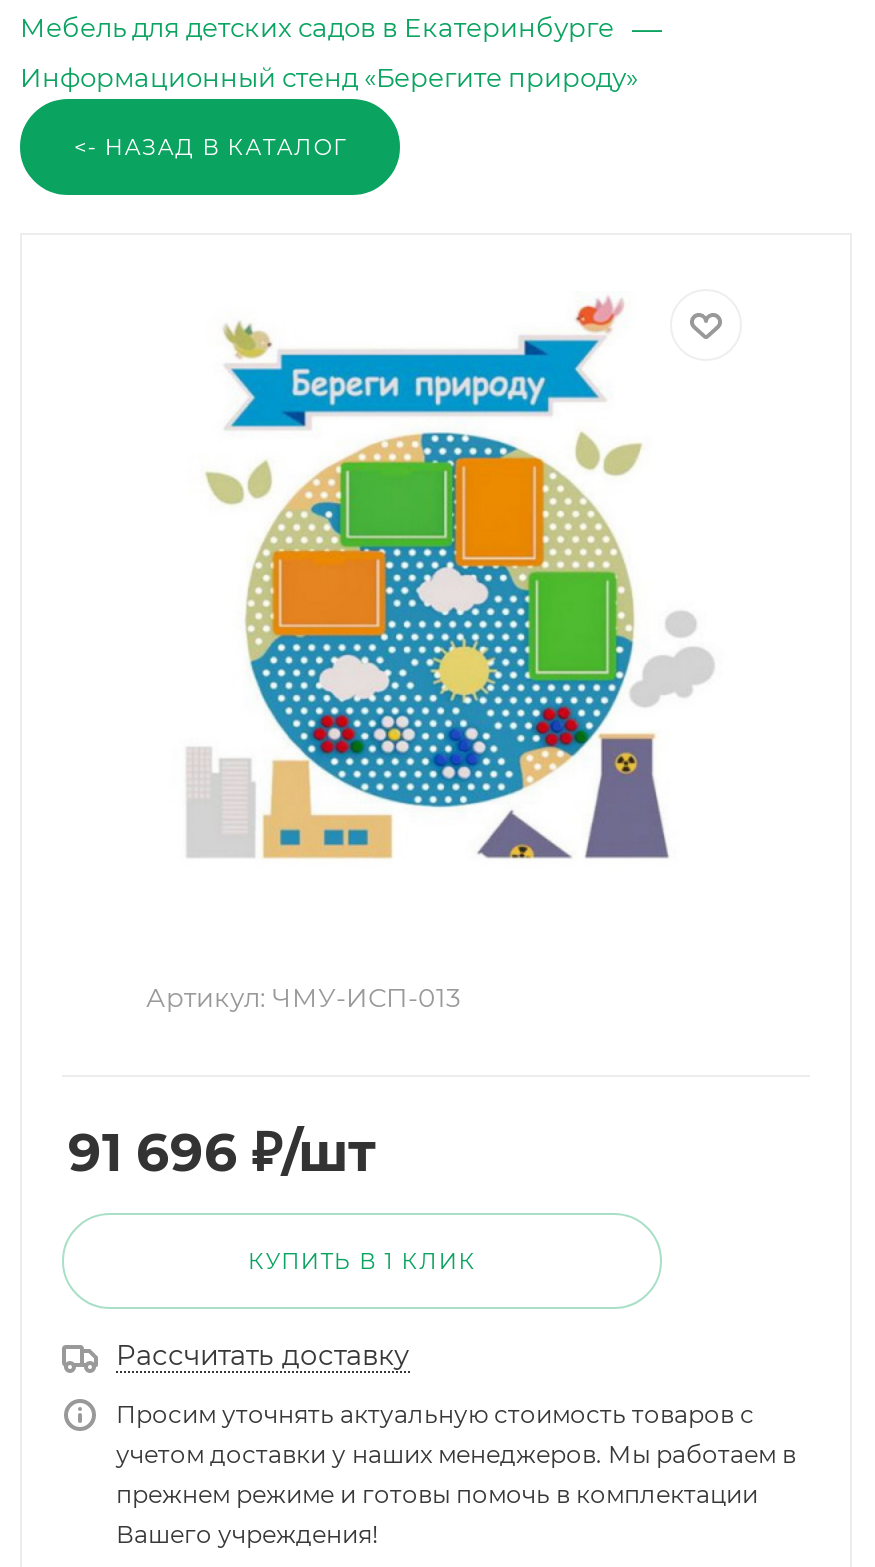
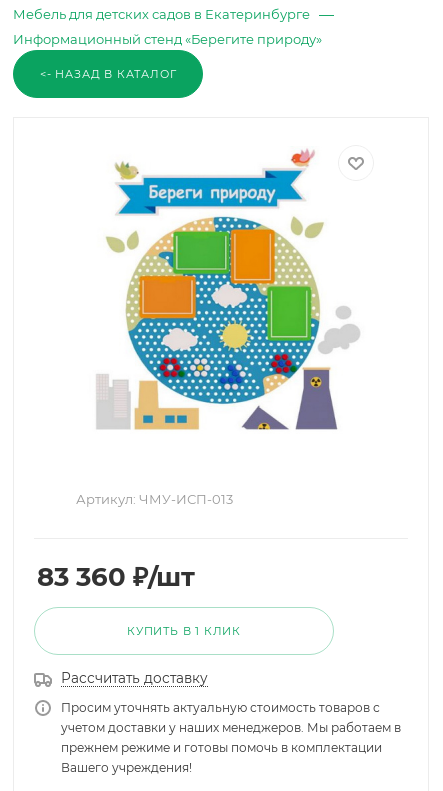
- 91 696 ₽/шт
+ 83 360 ₽/шт
